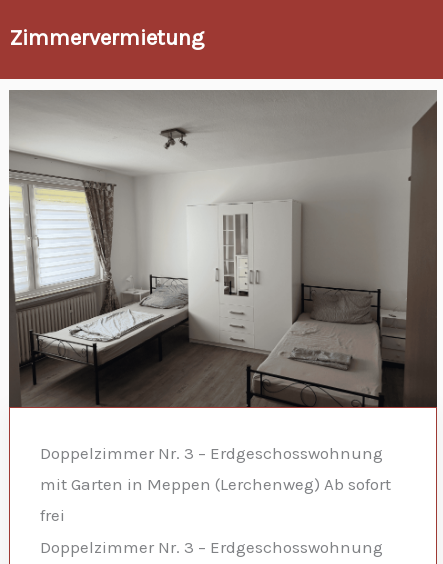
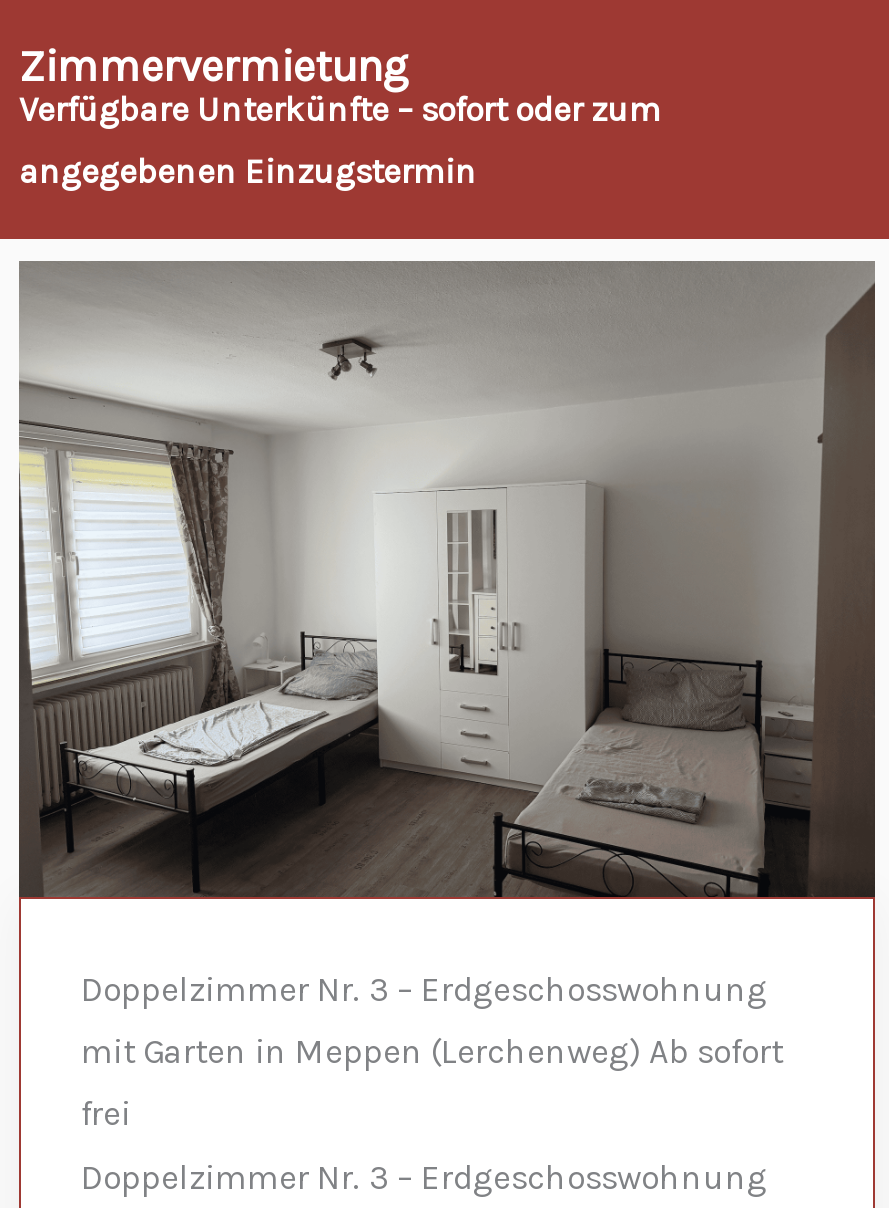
+ Verfügbare Unterkünfte – sofort oder zum
+ angegebenen Einzugstermin
